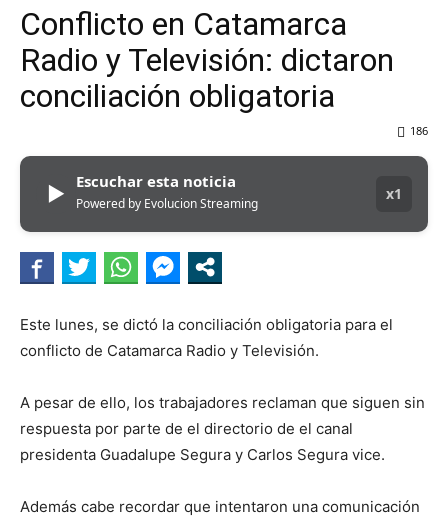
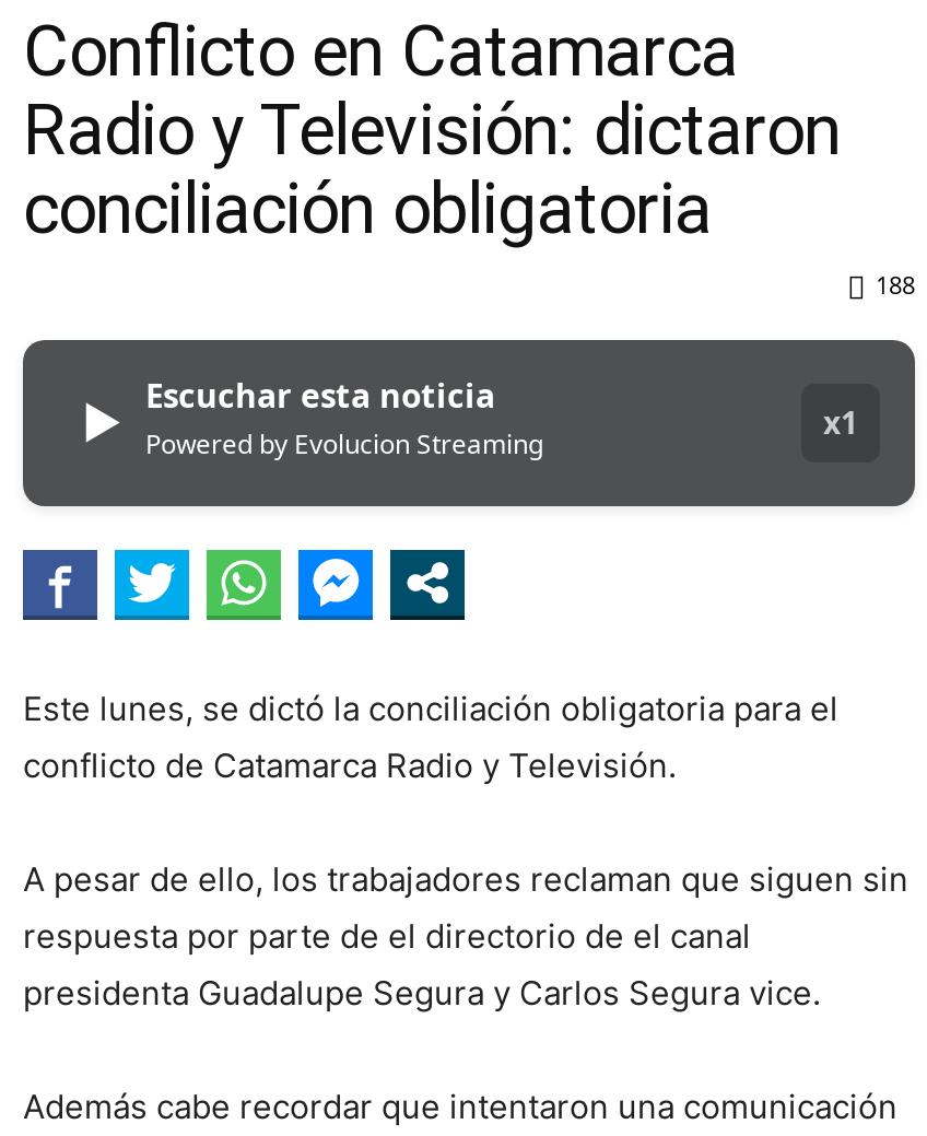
- 186
+ 188
